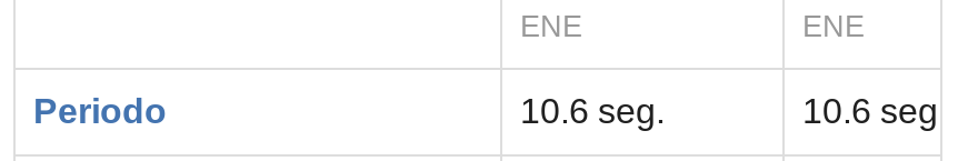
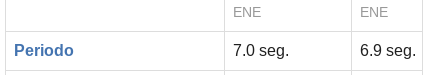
- 10.6 seg.
+ 7.0 seg.

- 10.6 seg.
+ 6.9 seg.
